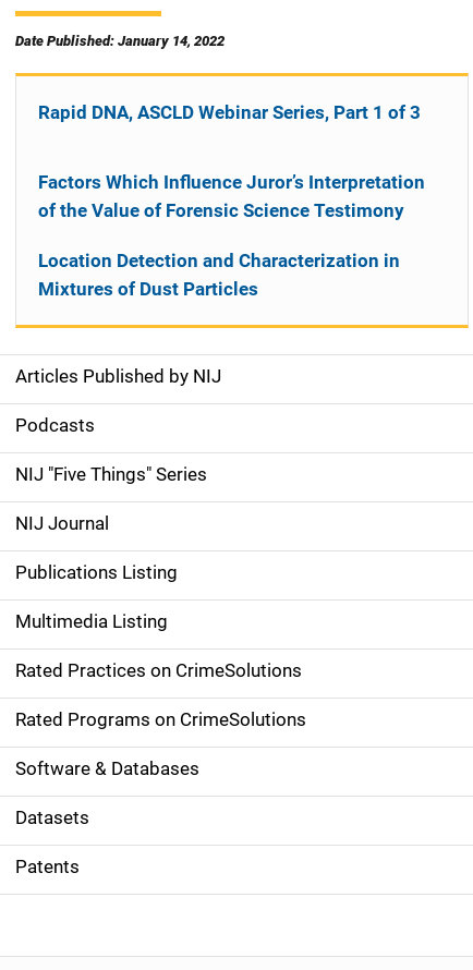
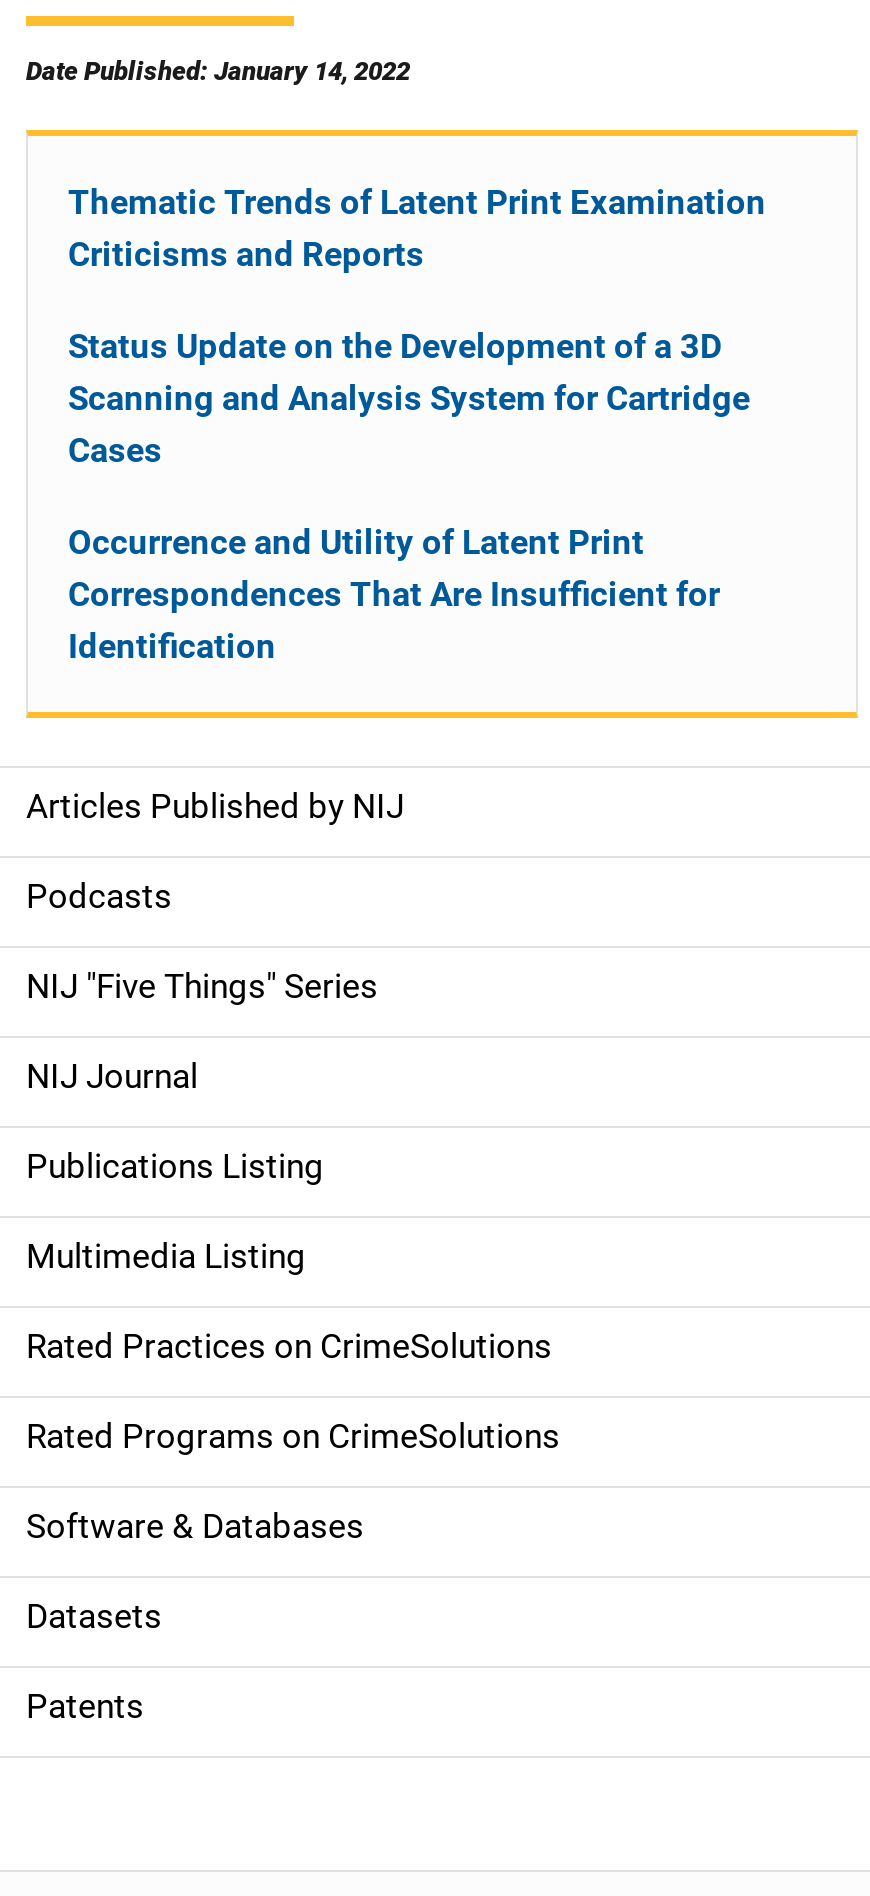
- Rapid DNA, ASCLD Webinar Series, Part 1 of 3
+ Thematic Trends of Latent Print Examination
+ Criticisms and Reports

- Factors Which Influence Juror’s Interpretation
- of the Value of Forensic Science Testimony
+ Status Update on the Development of a 3D
+ Scanning and Analysis System for Cartridge
+ Cases

- Location Detection and Characterization in
- Mixtures of Dust Particles
+ Occurrence and Utility of Latent Print
+ Correspondences That Are Insufficient for
+ Identification
